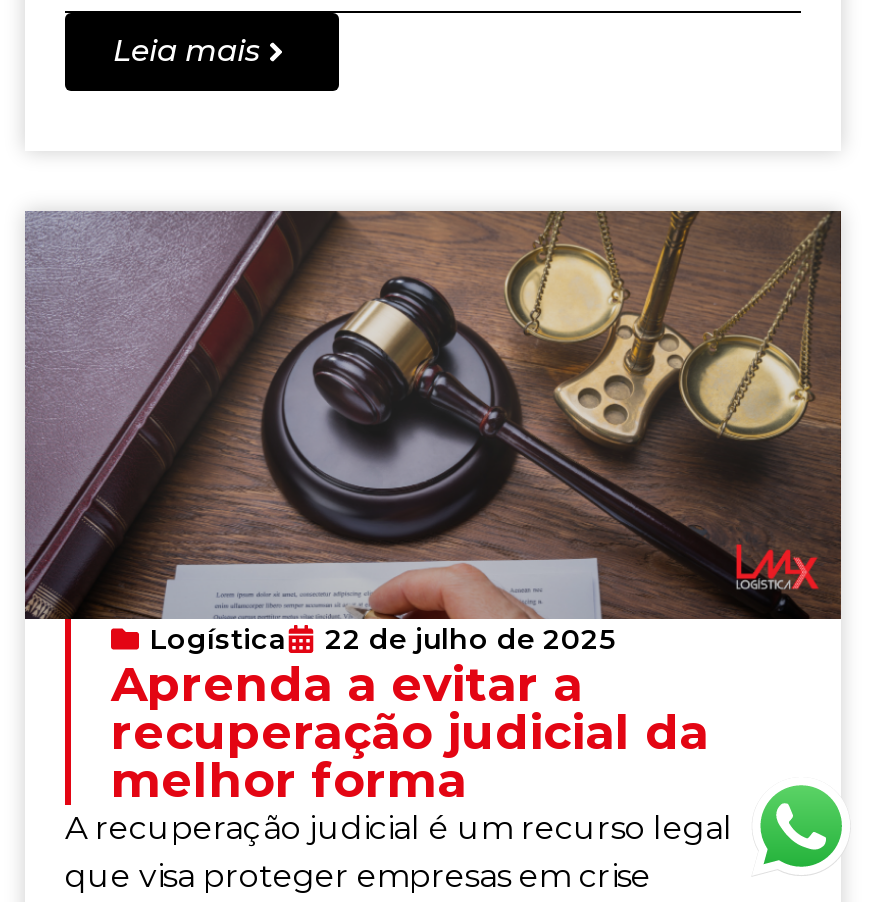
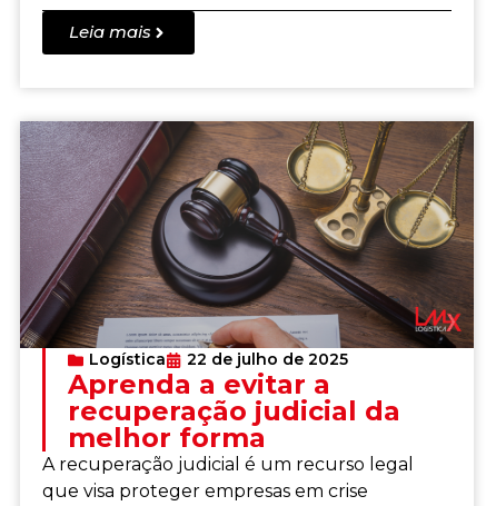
- [image]
